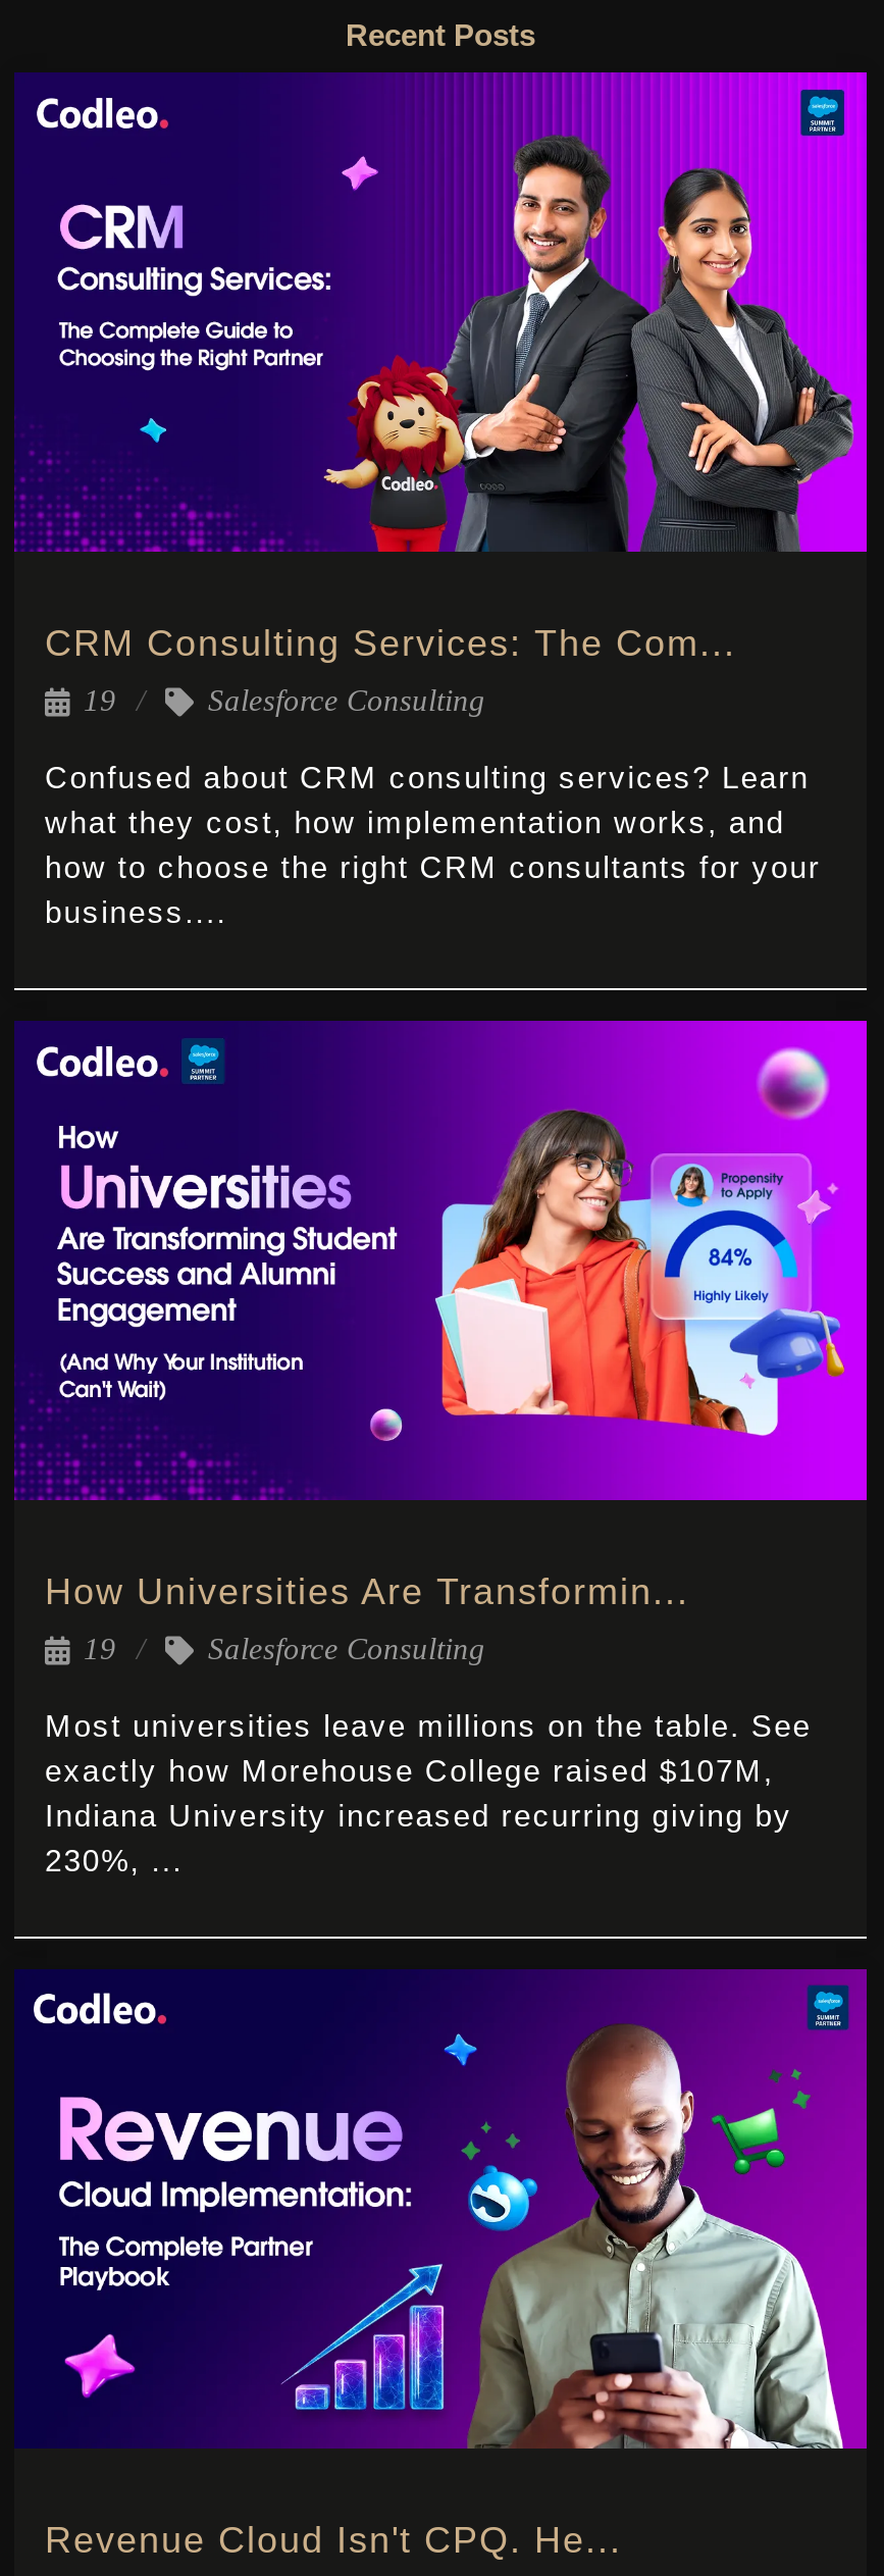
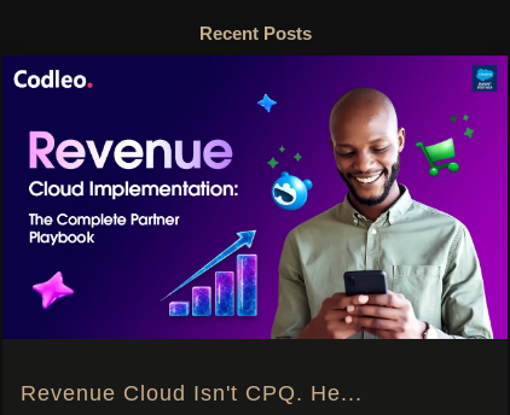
- [image]
- CRM Consulting Services: The Com...
- 19
- Salesforce Consulting
- Confused about CRM consulting services? Learn
- what they cost, how implementation works, and
- how to choose the right CRM consultants for your
- business....

- [image]
- How Universities Are Transformin...
- 19
- Salesforce Consulting
- Most universities leave millions on the table. See
- exactly how Morehouse College raised $107M,
- Indiana University increased recurring giving by
- 230%, ...
